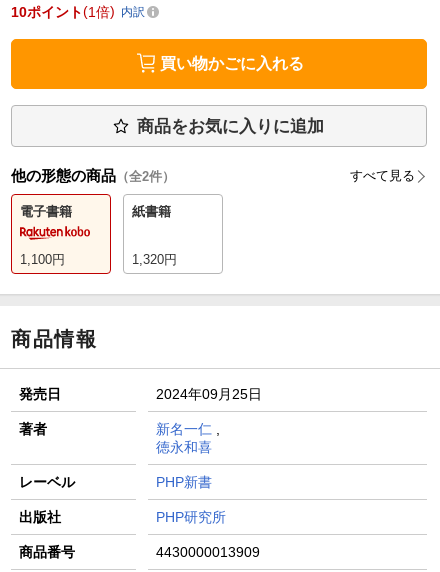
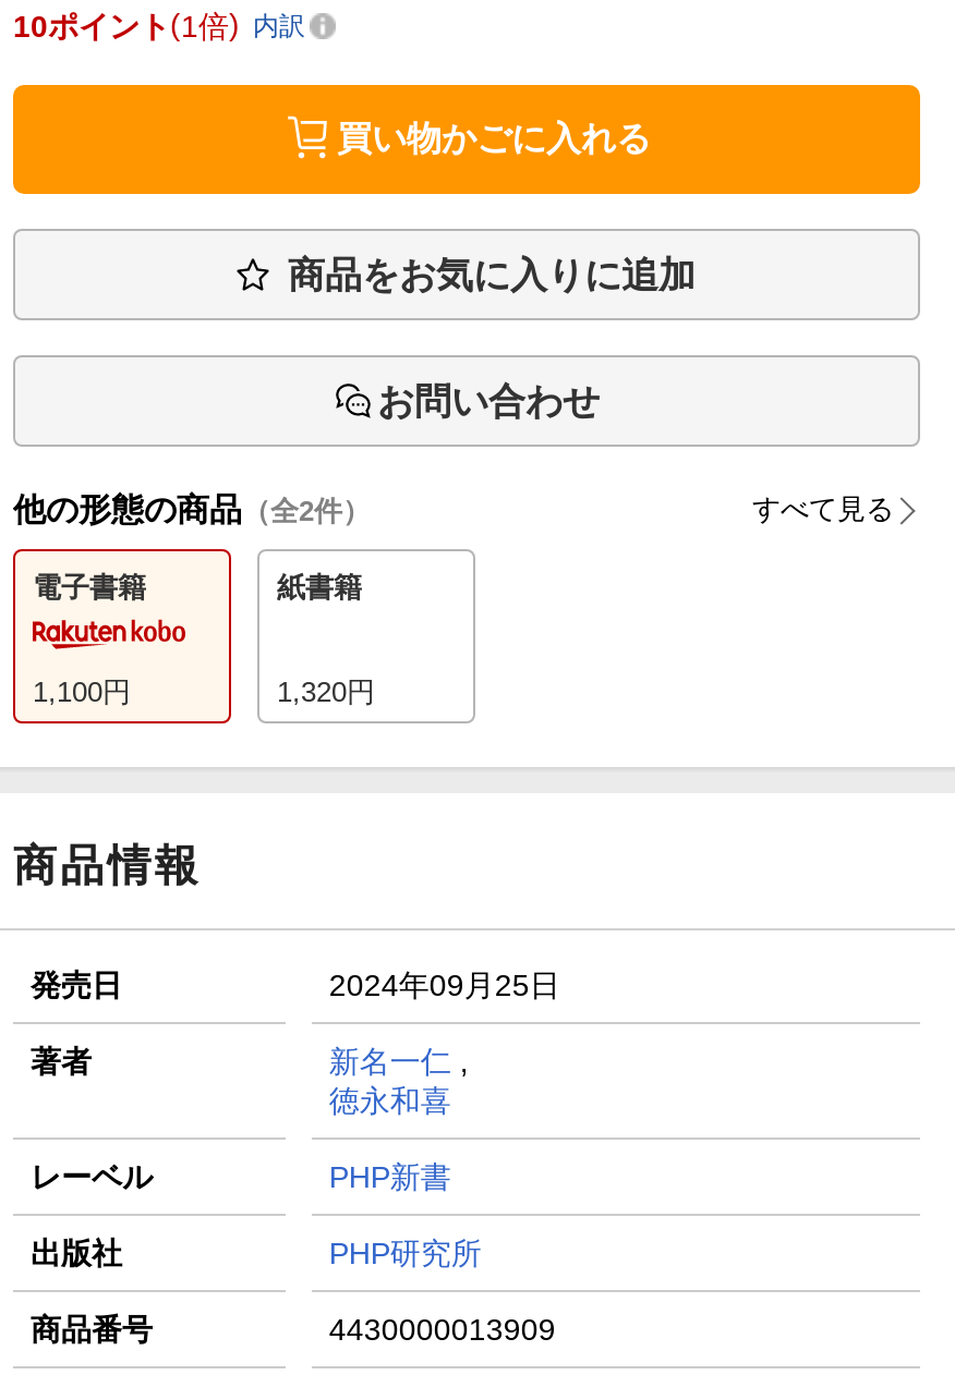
+ お問い合わせ
